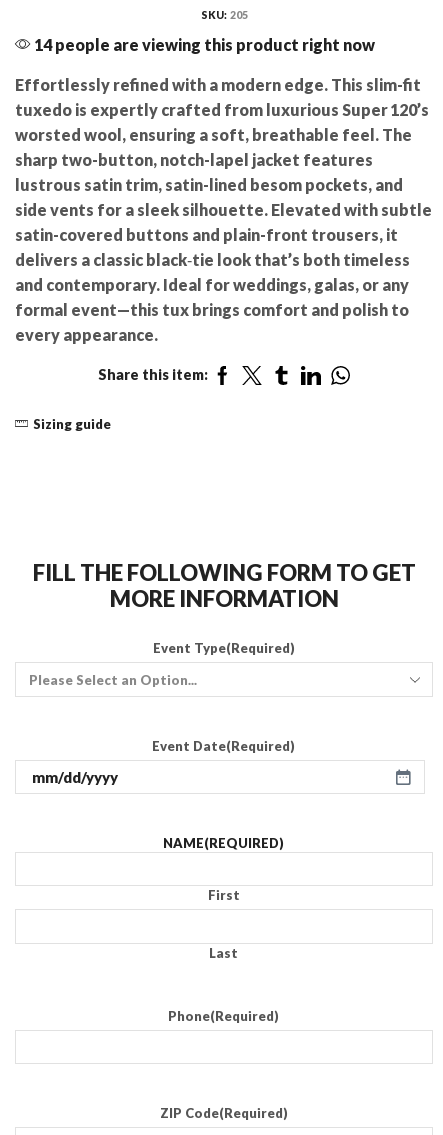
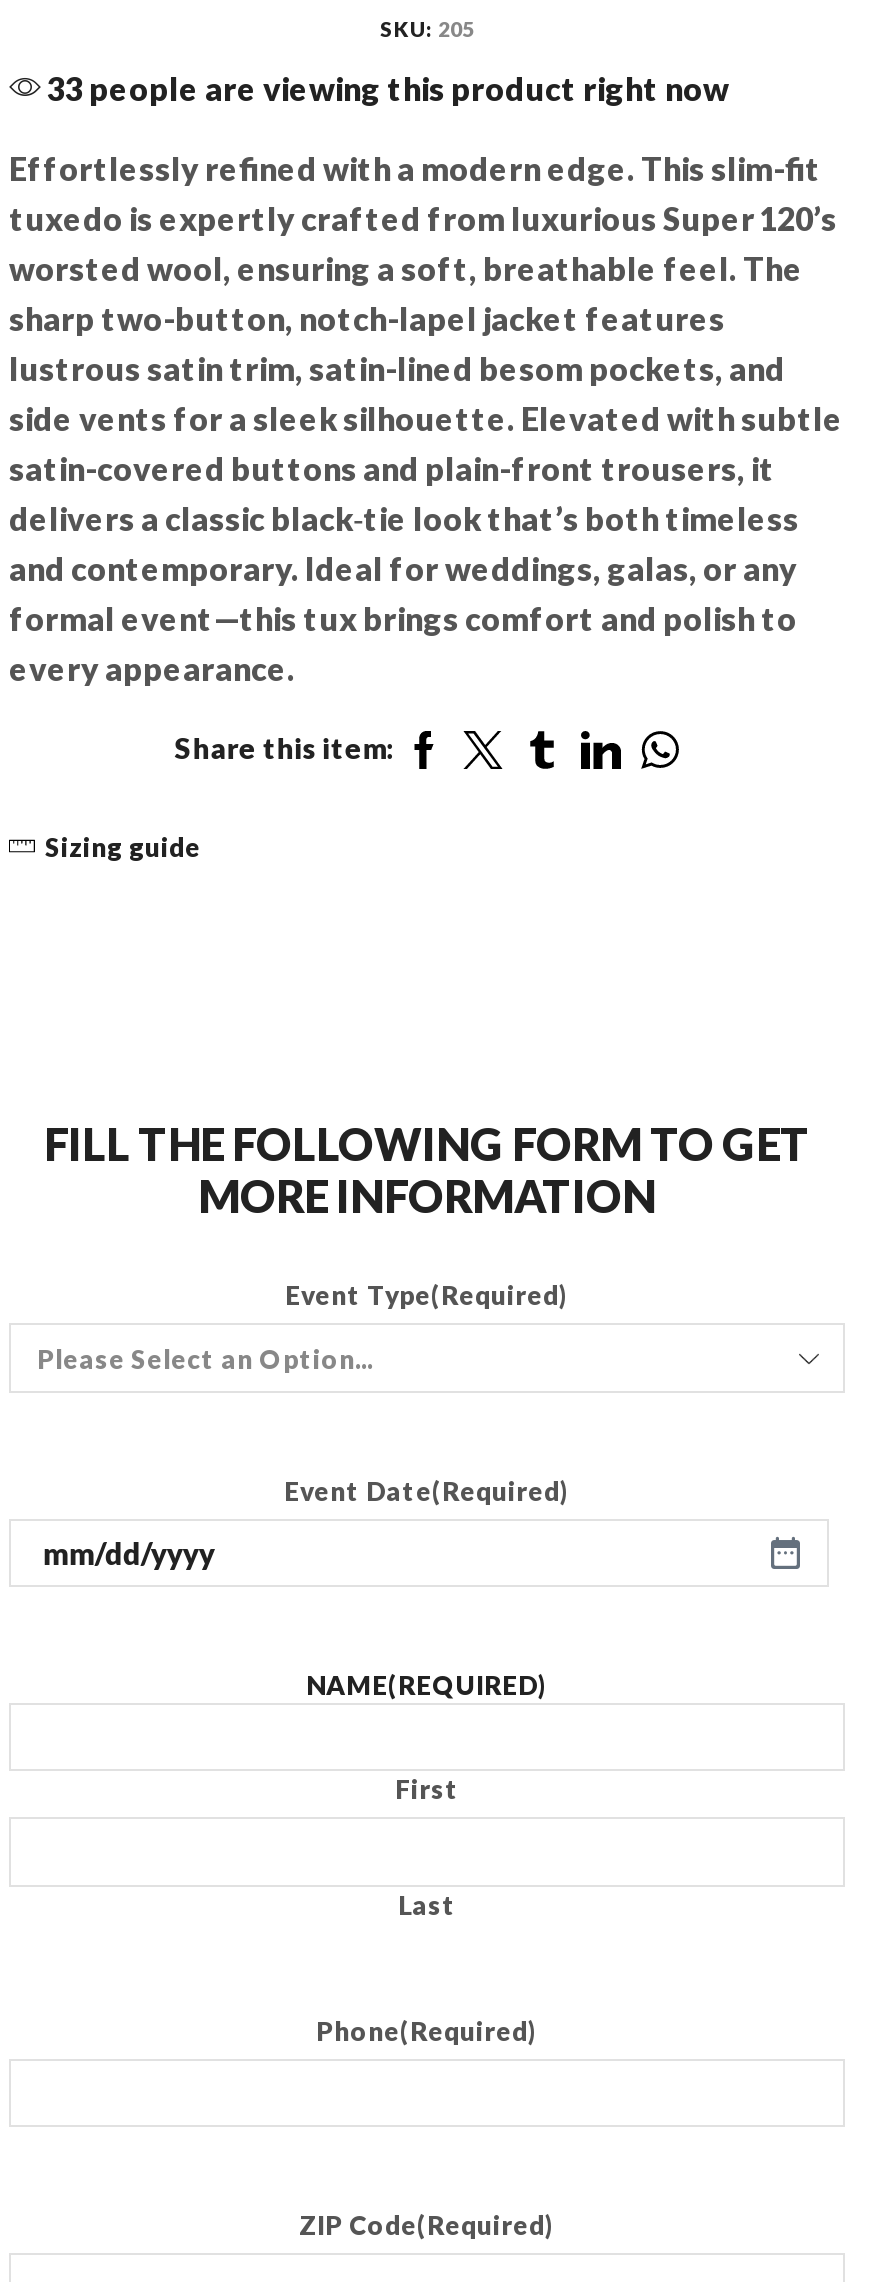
- 14 people are viewing this product right now
+ 33 people are viewing this product right now
